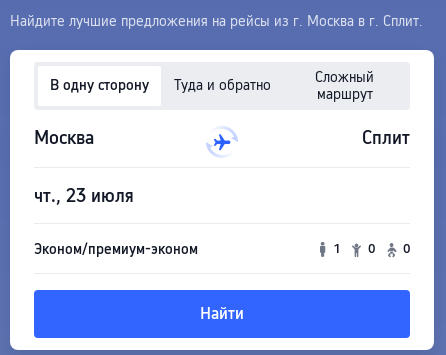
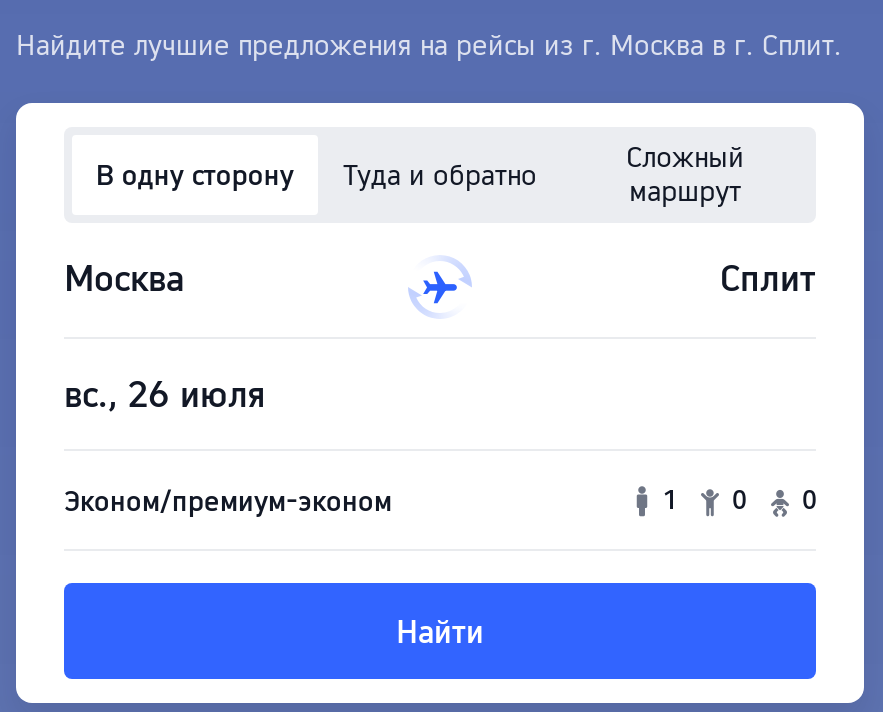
- чт., 23 июля
+ вс., 26 июля
